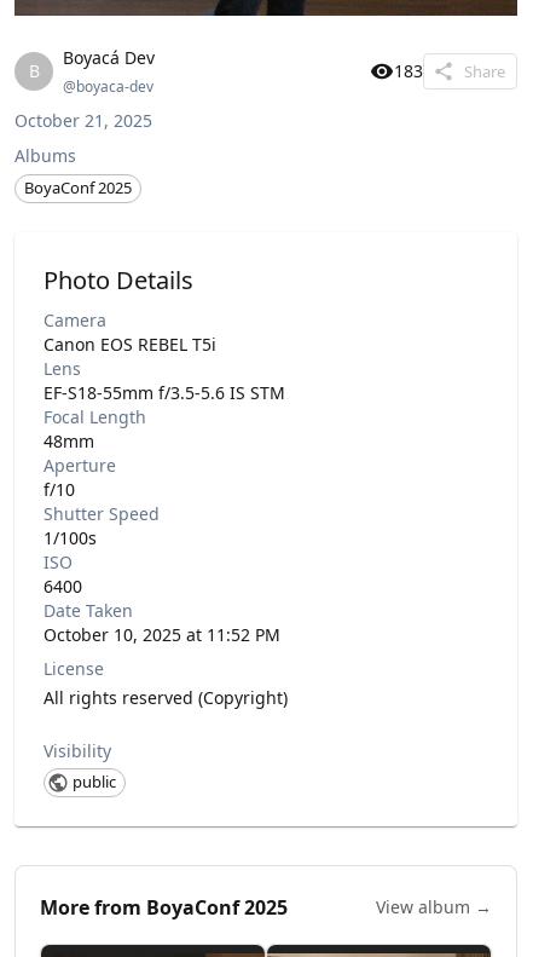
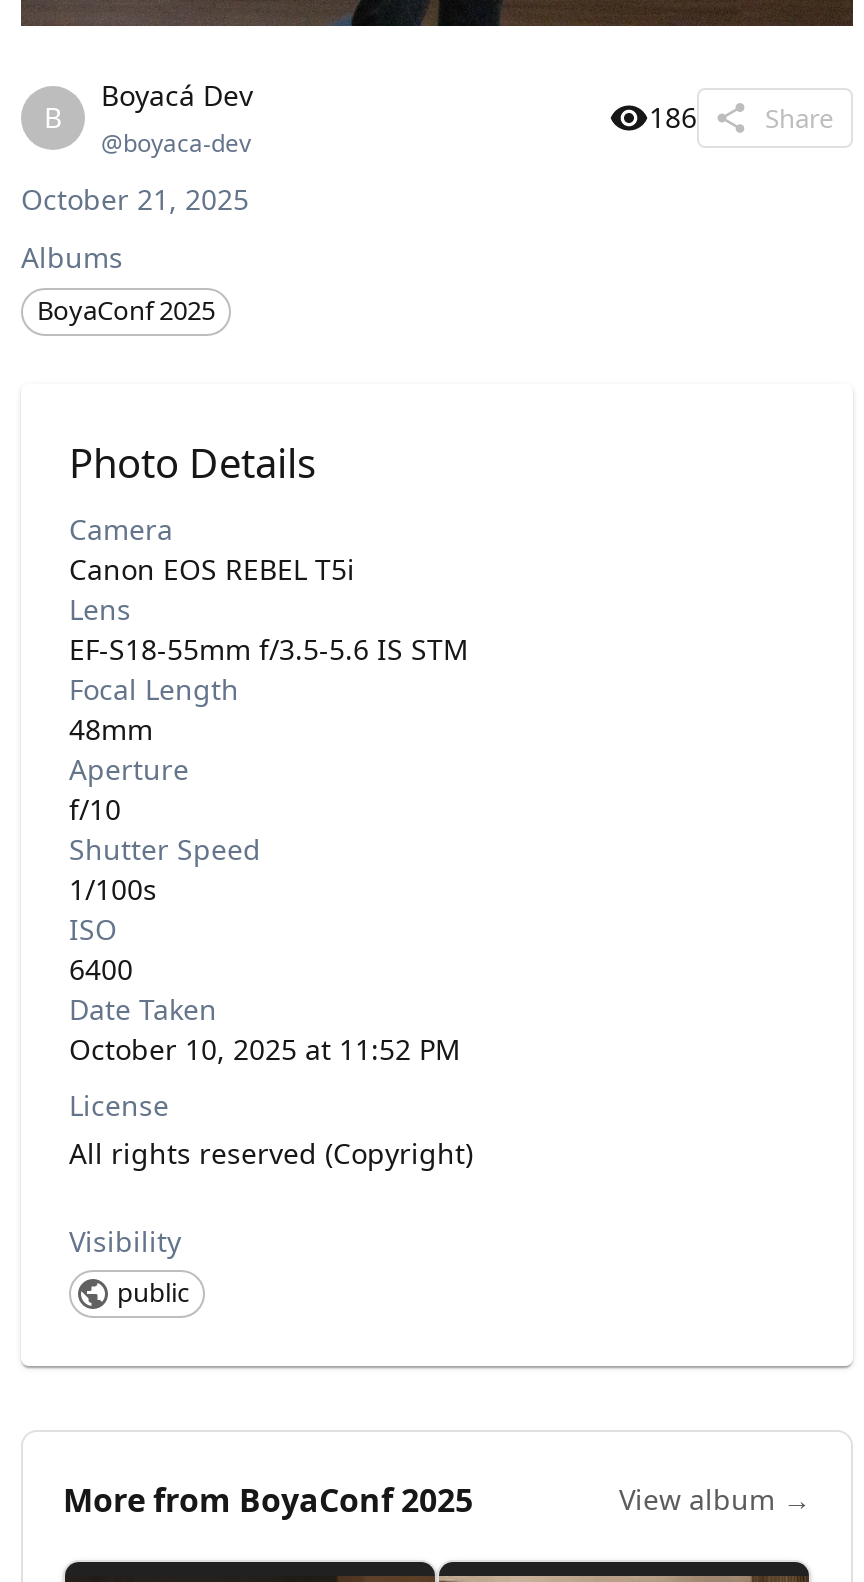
- 183 Share
+ 186 Share
